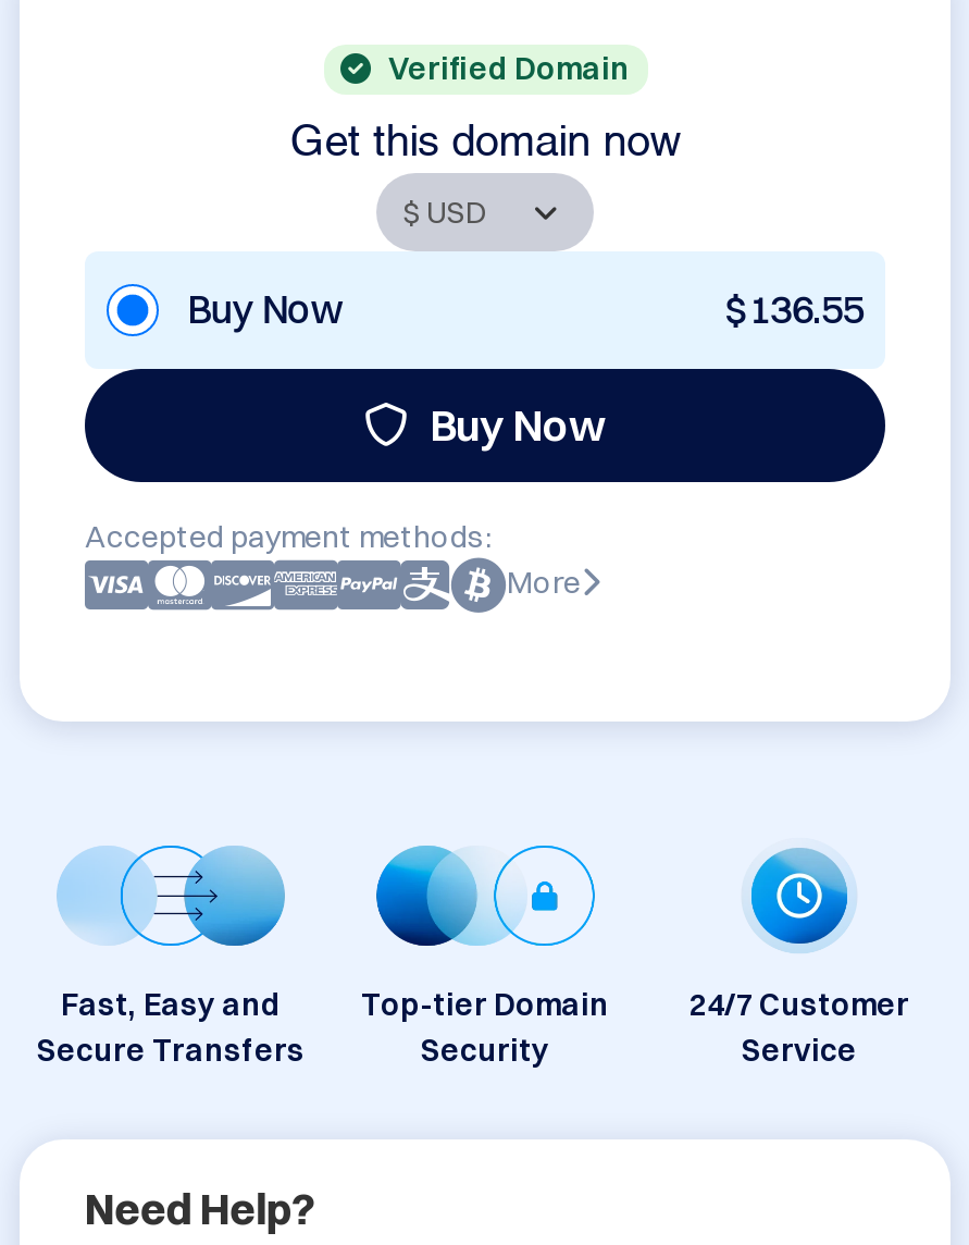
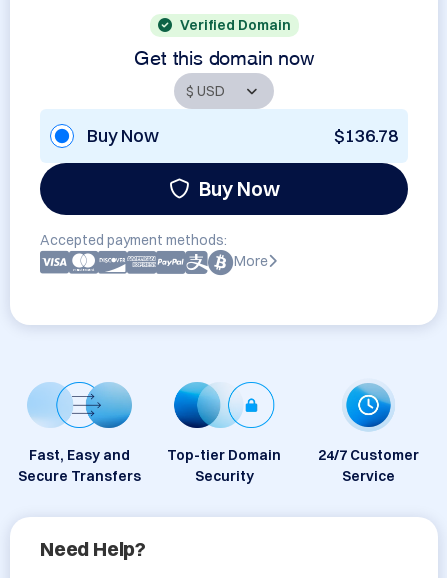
- $136.55
+ $136.78
